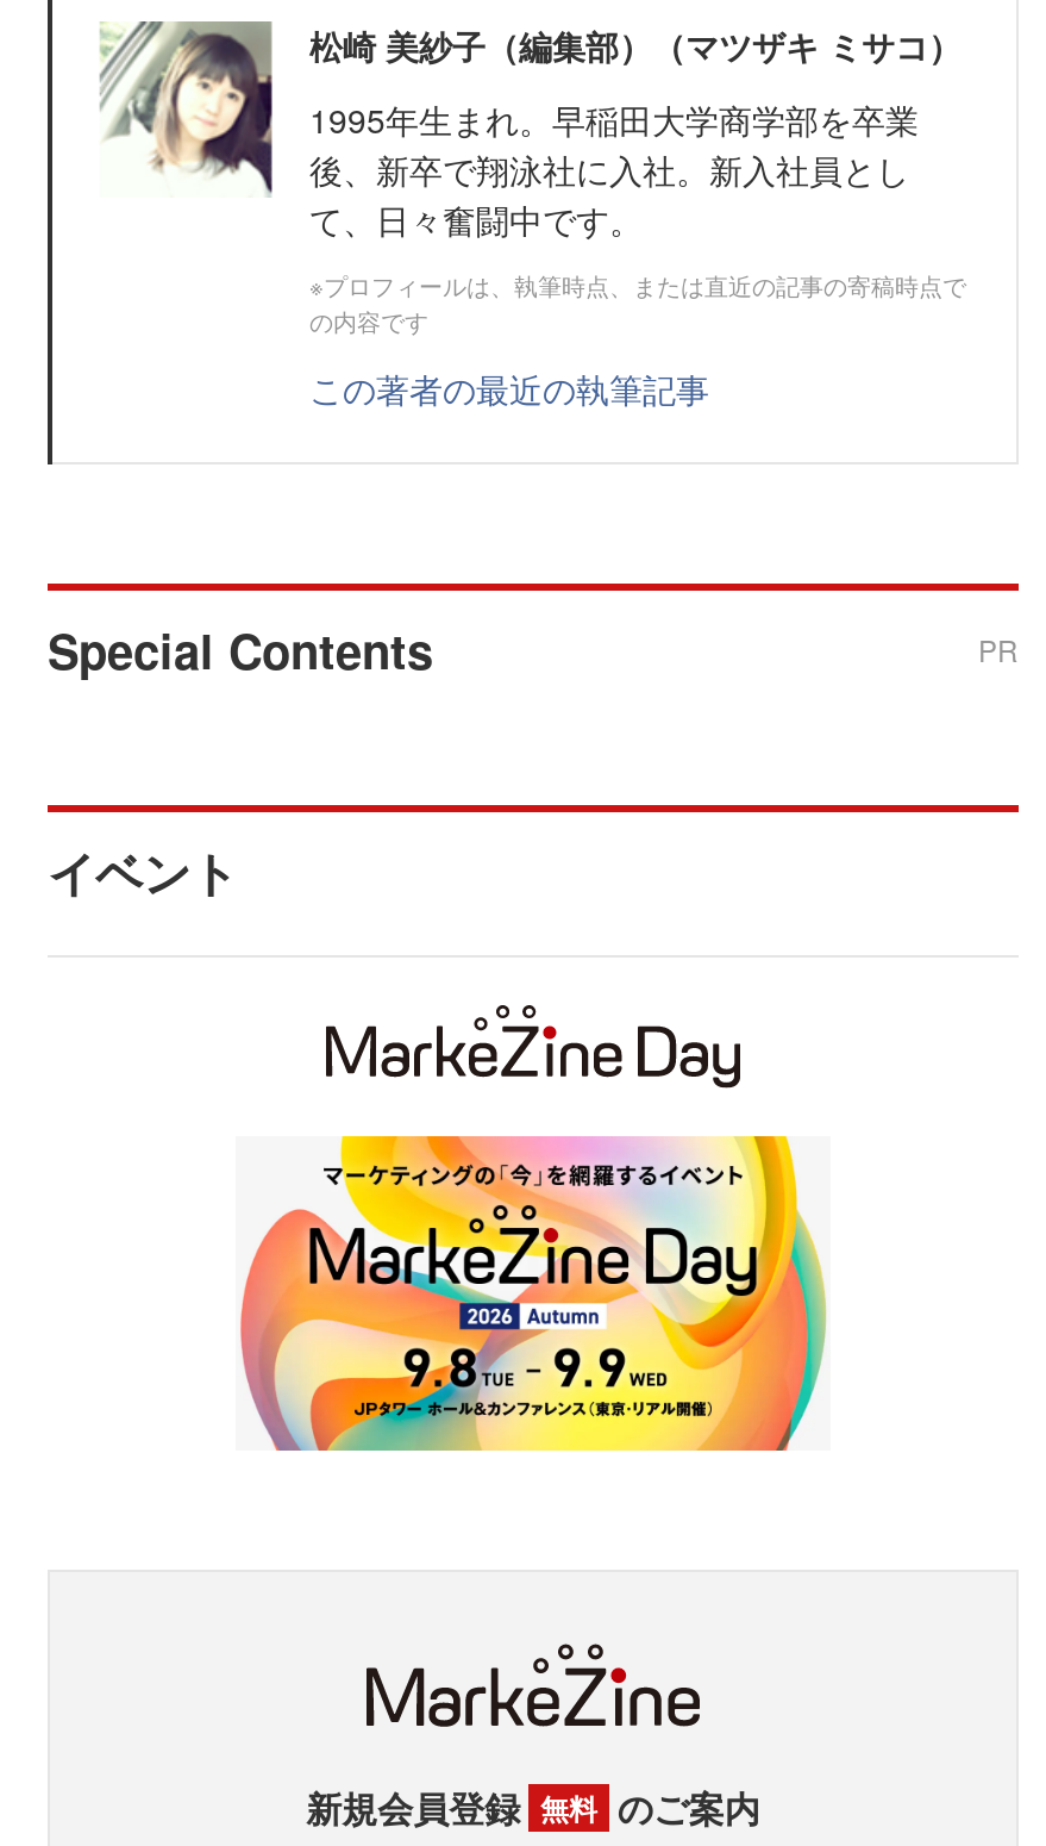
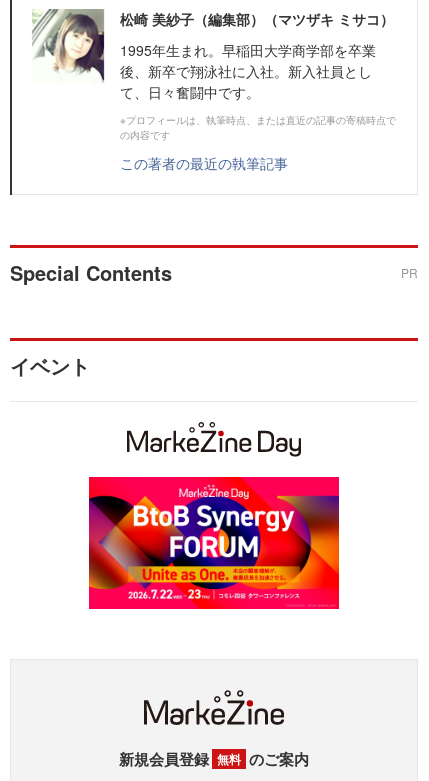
- [image]
+ [image]
